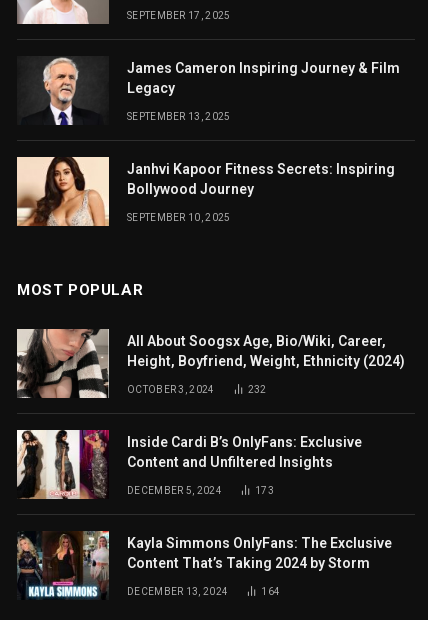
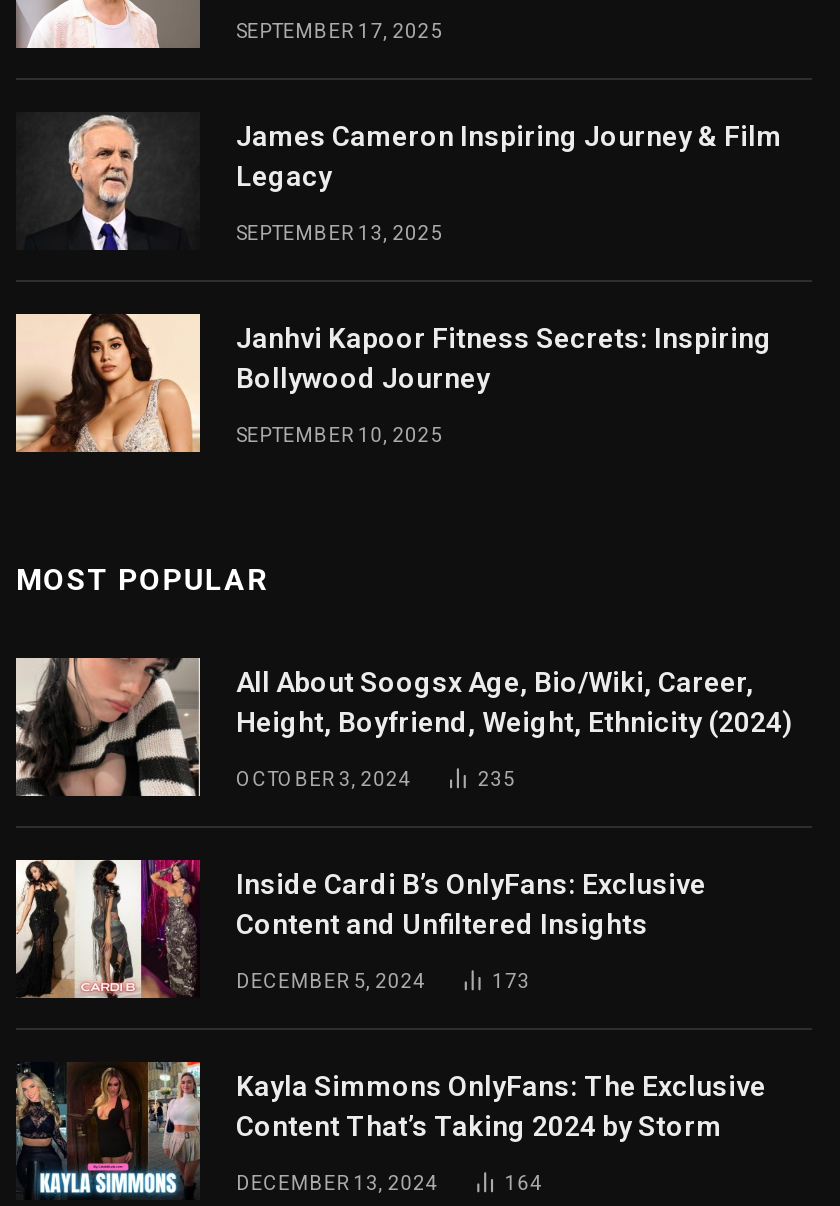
- 232
+ 235
